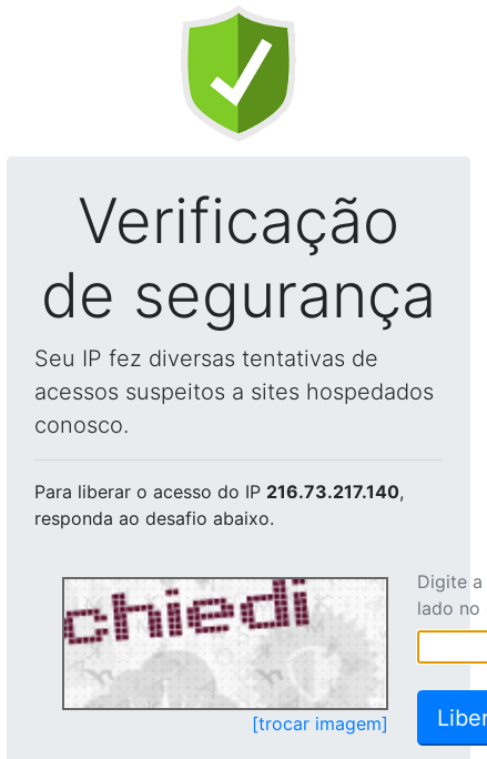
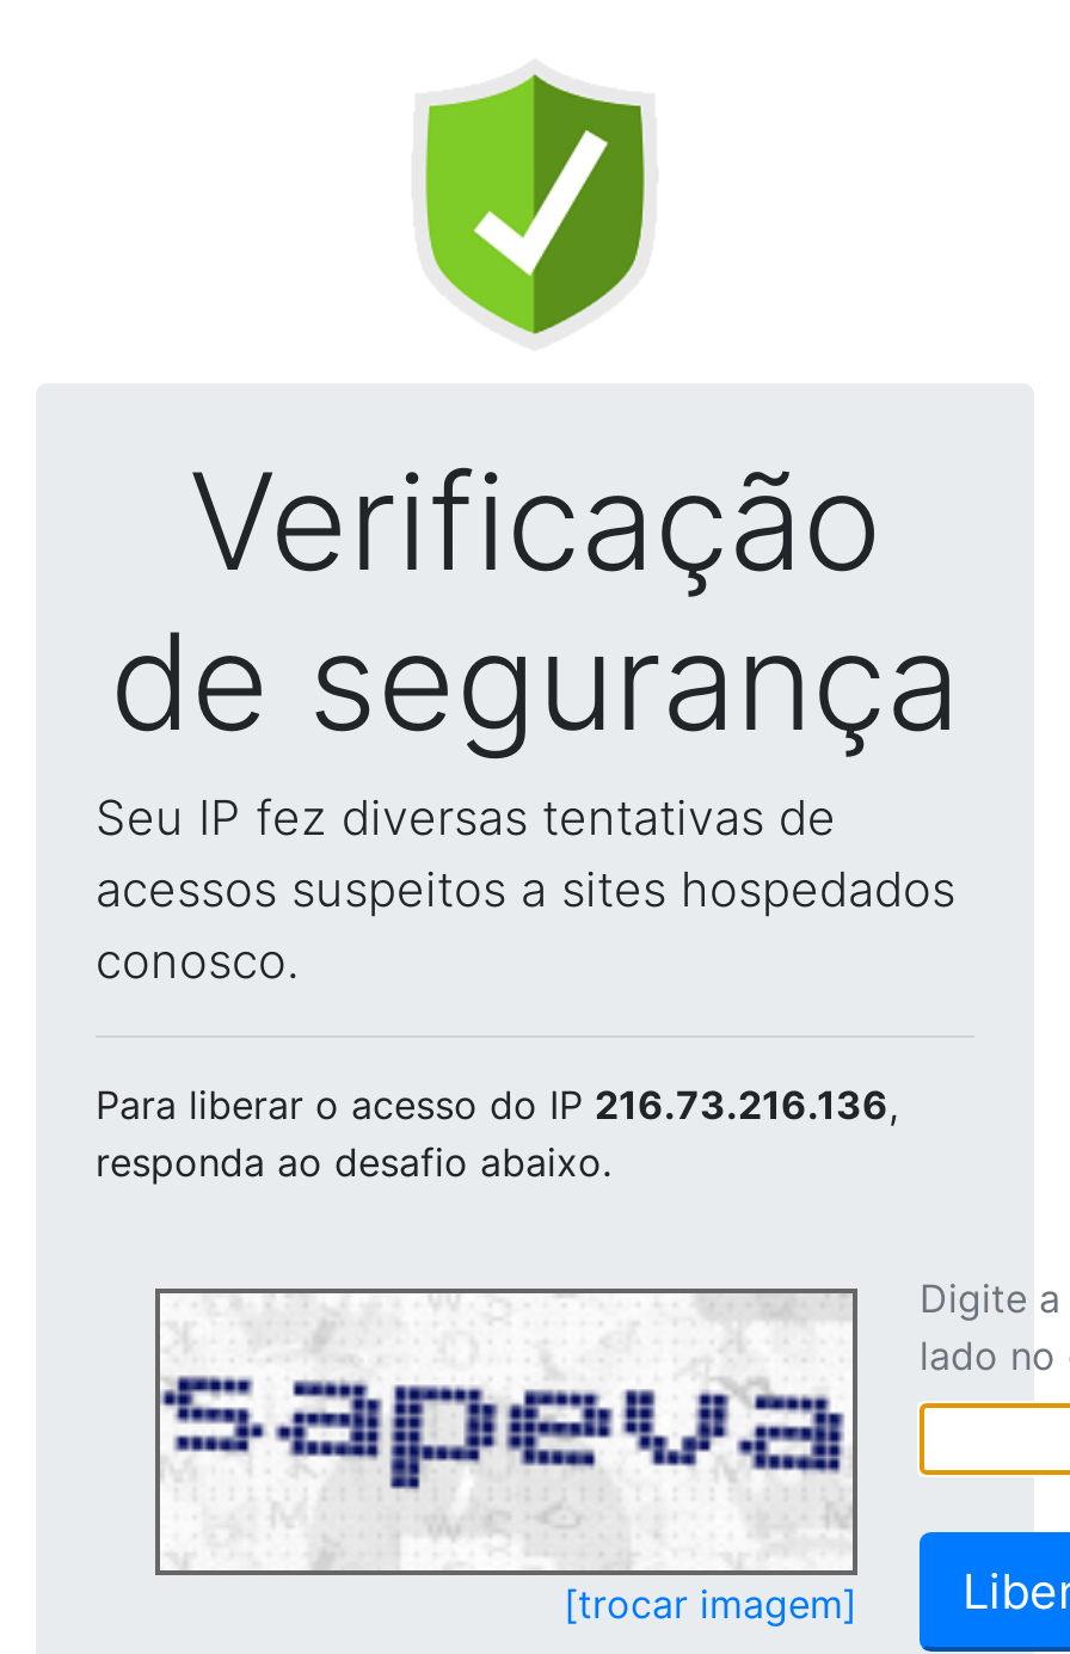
- Para liberar o acesso do IP 216.73.217.140,
+ Para liberar o acesso do IP 216.73.216.136,

- [image]
+ [image]
